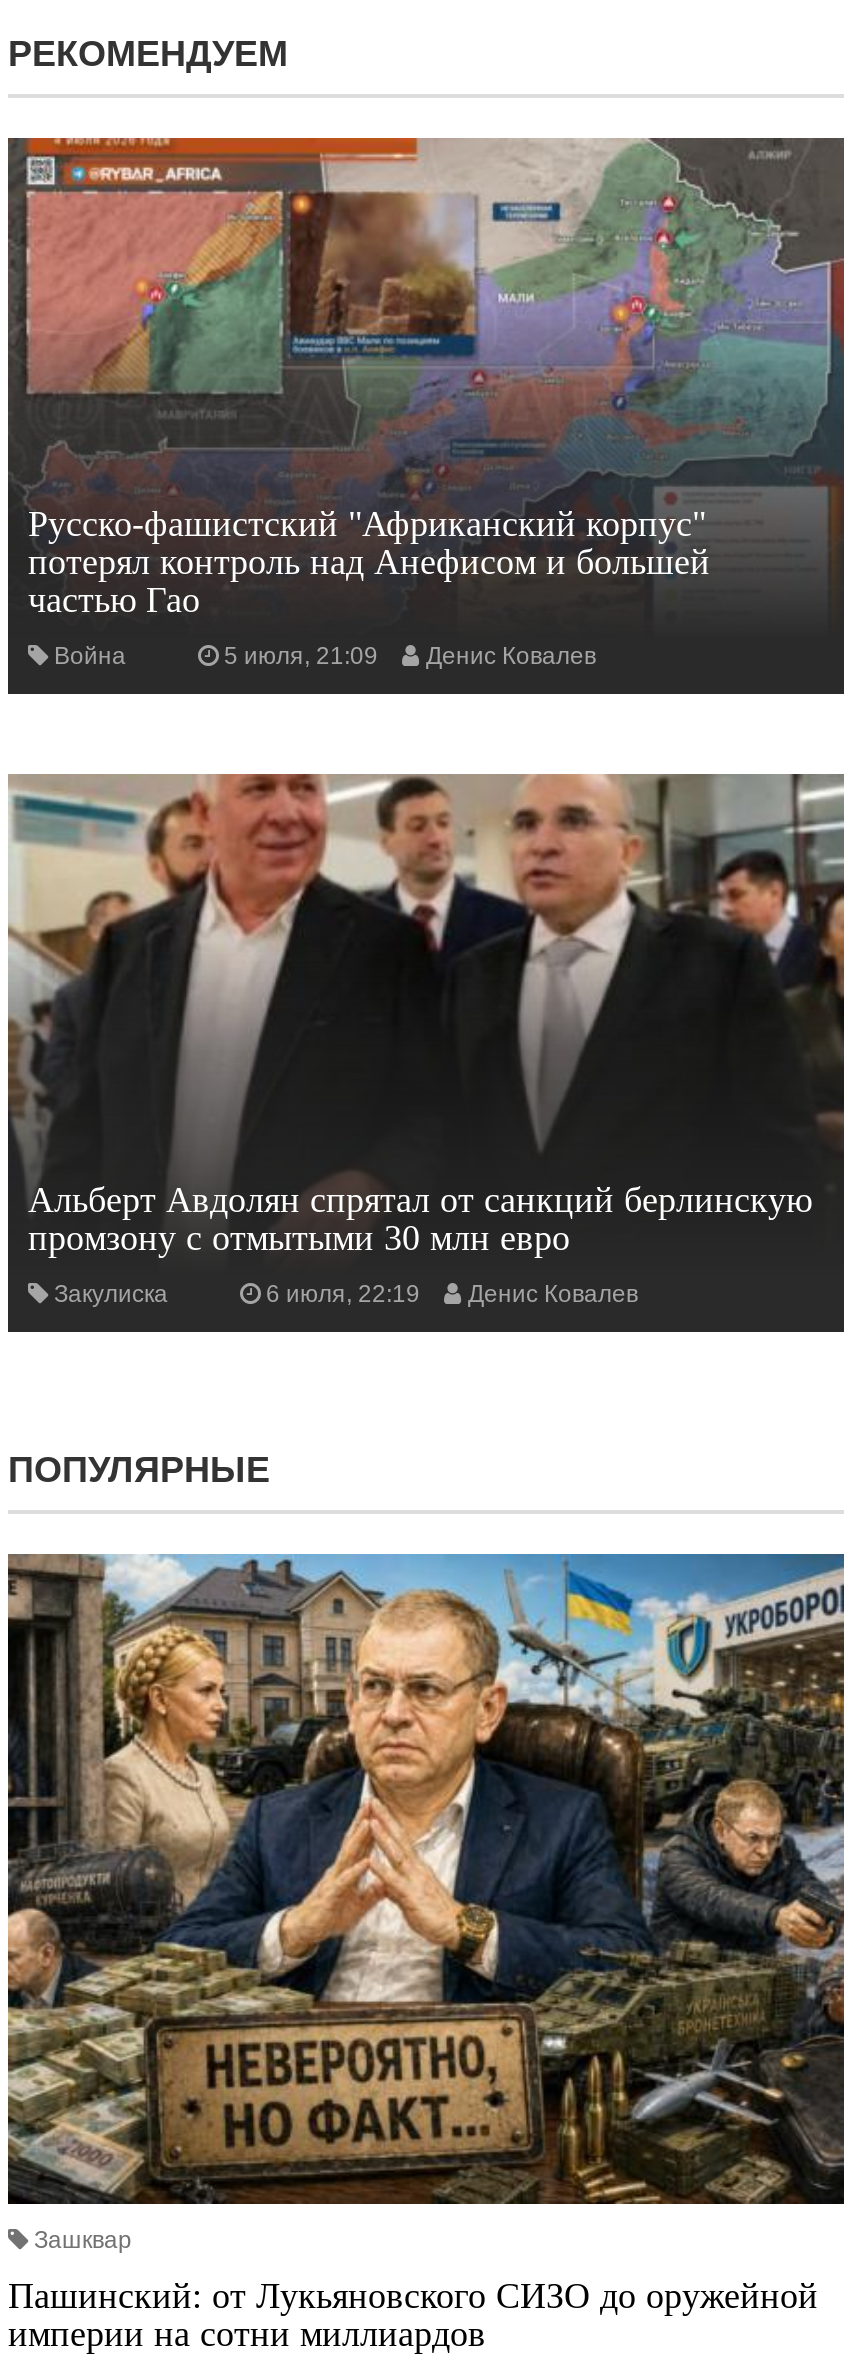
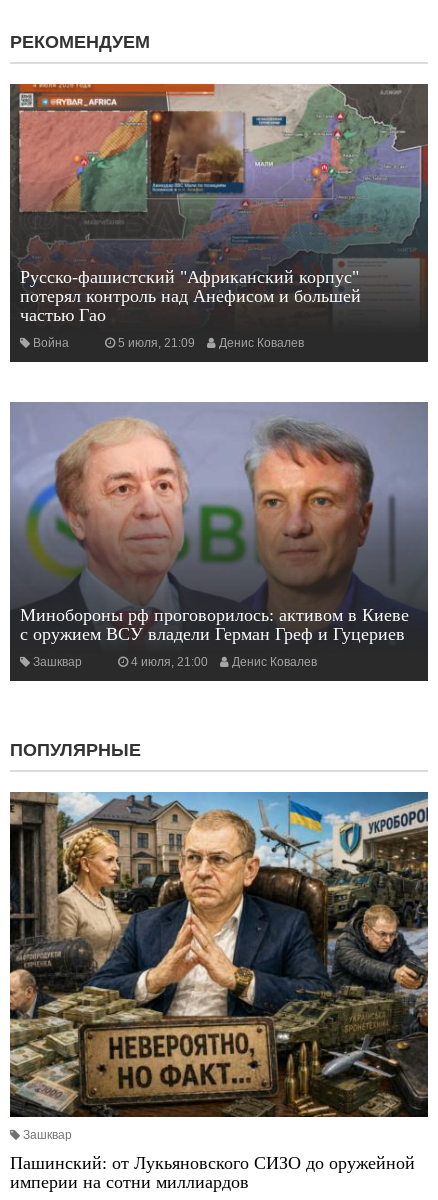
- [image]
- Альберт Авдолян спрятал от санкций берлинскую
- промзону с отмытыми 30 млн евро
+ [image]
+ Минобороны рф проговорилось: активом в Киеве
+ с оружием ВСУ владели Герман Греф и Гуцериев

- Закулиска
- 6 июля, 22:19
+ Зашквар
+ 4 июля, 21:00
